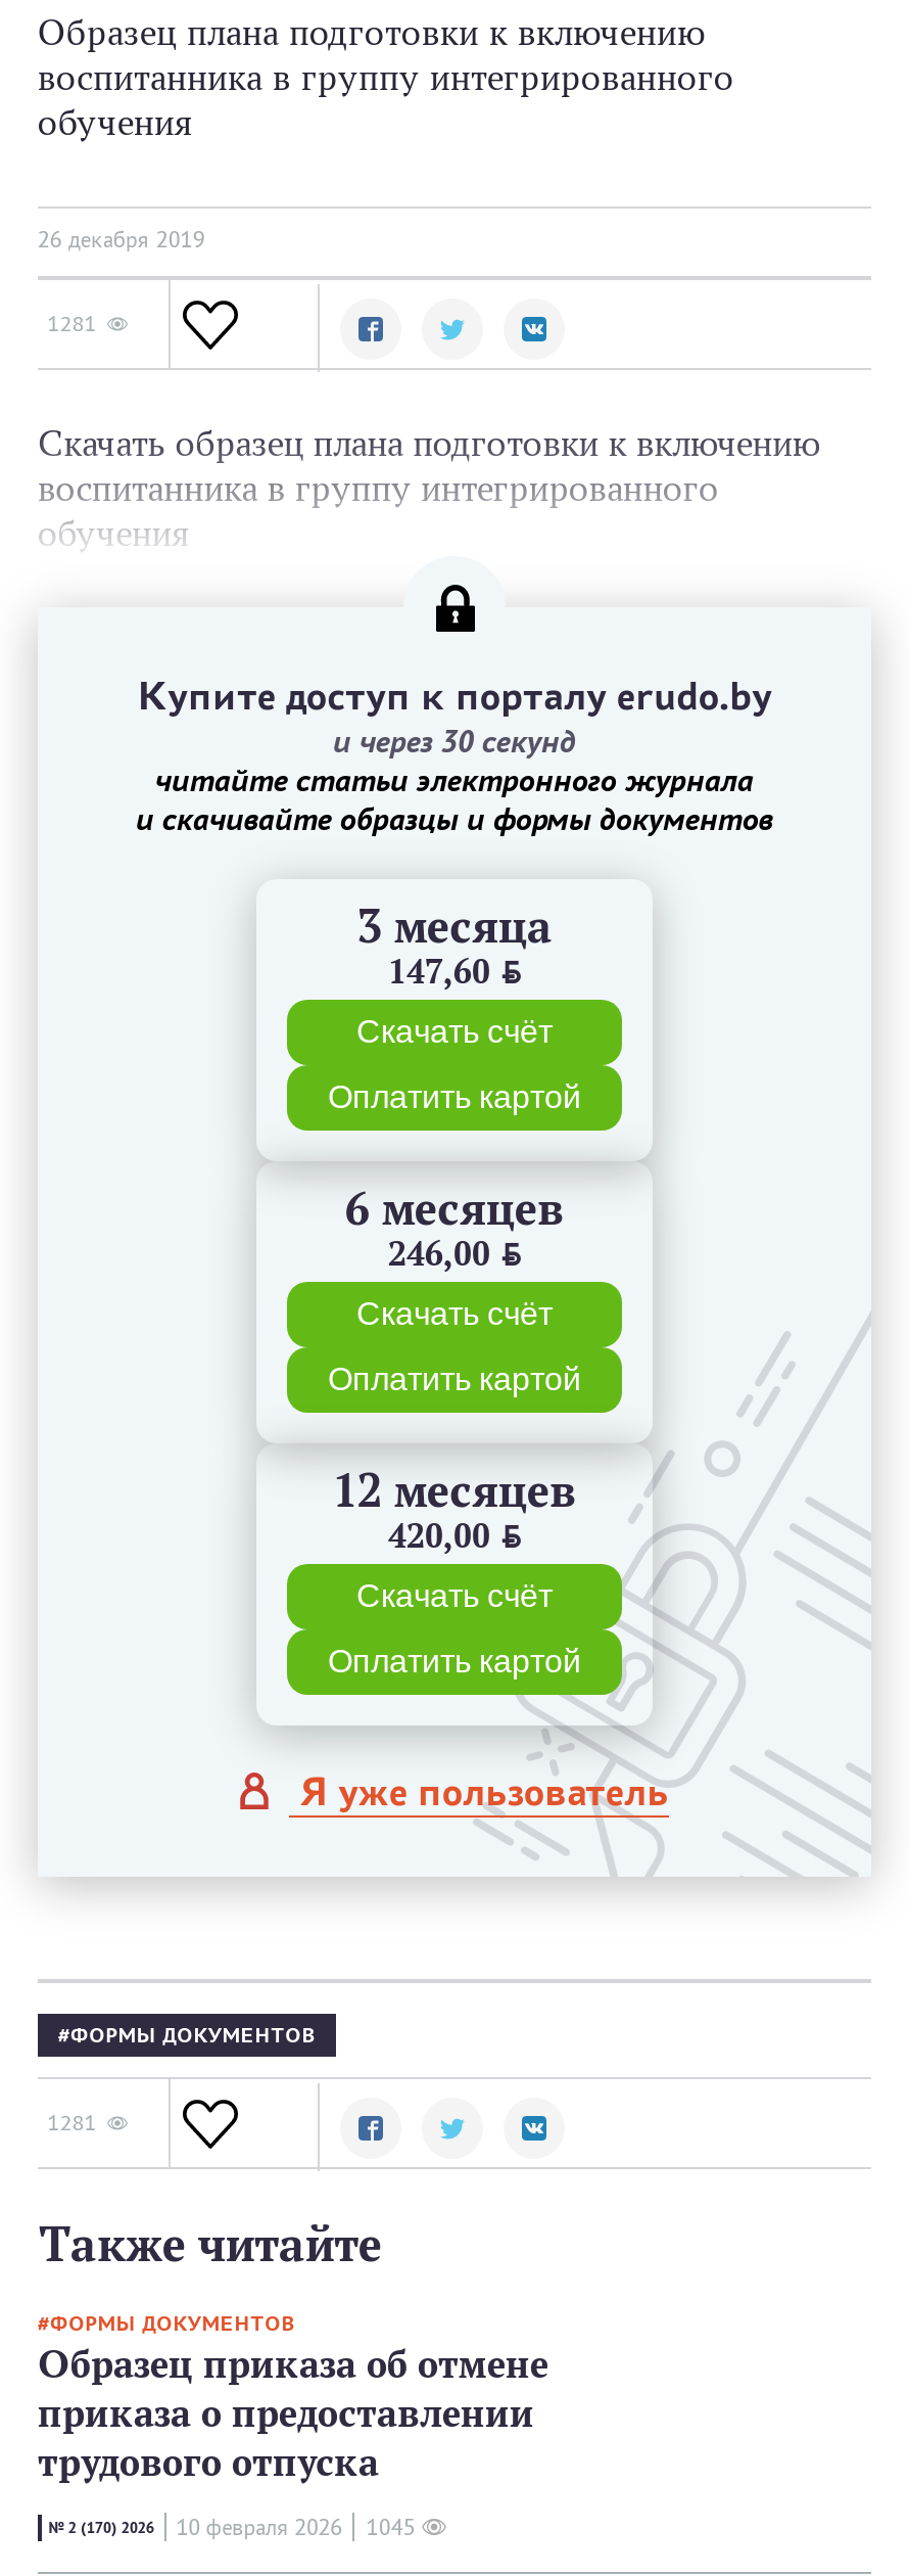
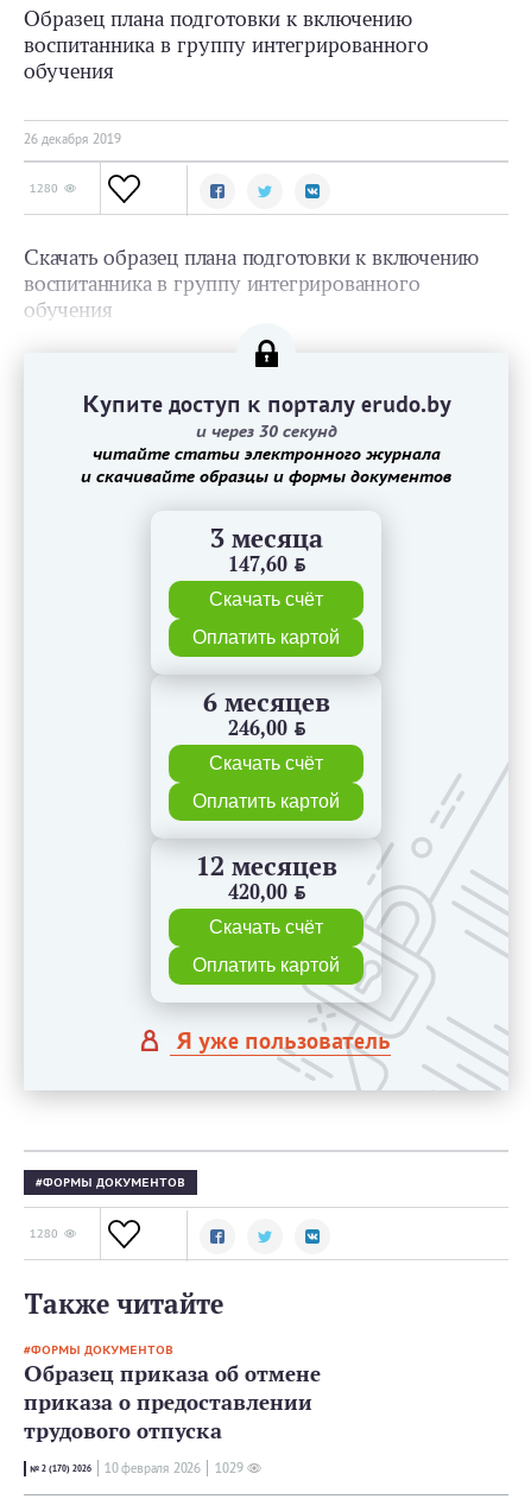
- 1281
+ 1280

- 1281
+ 1280

- 1045
+ 1029
